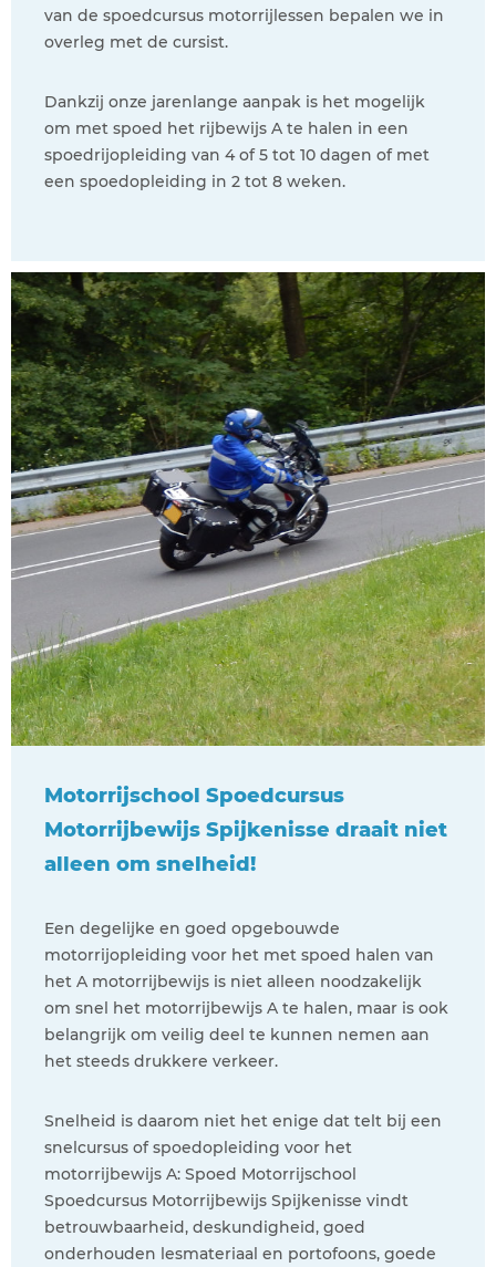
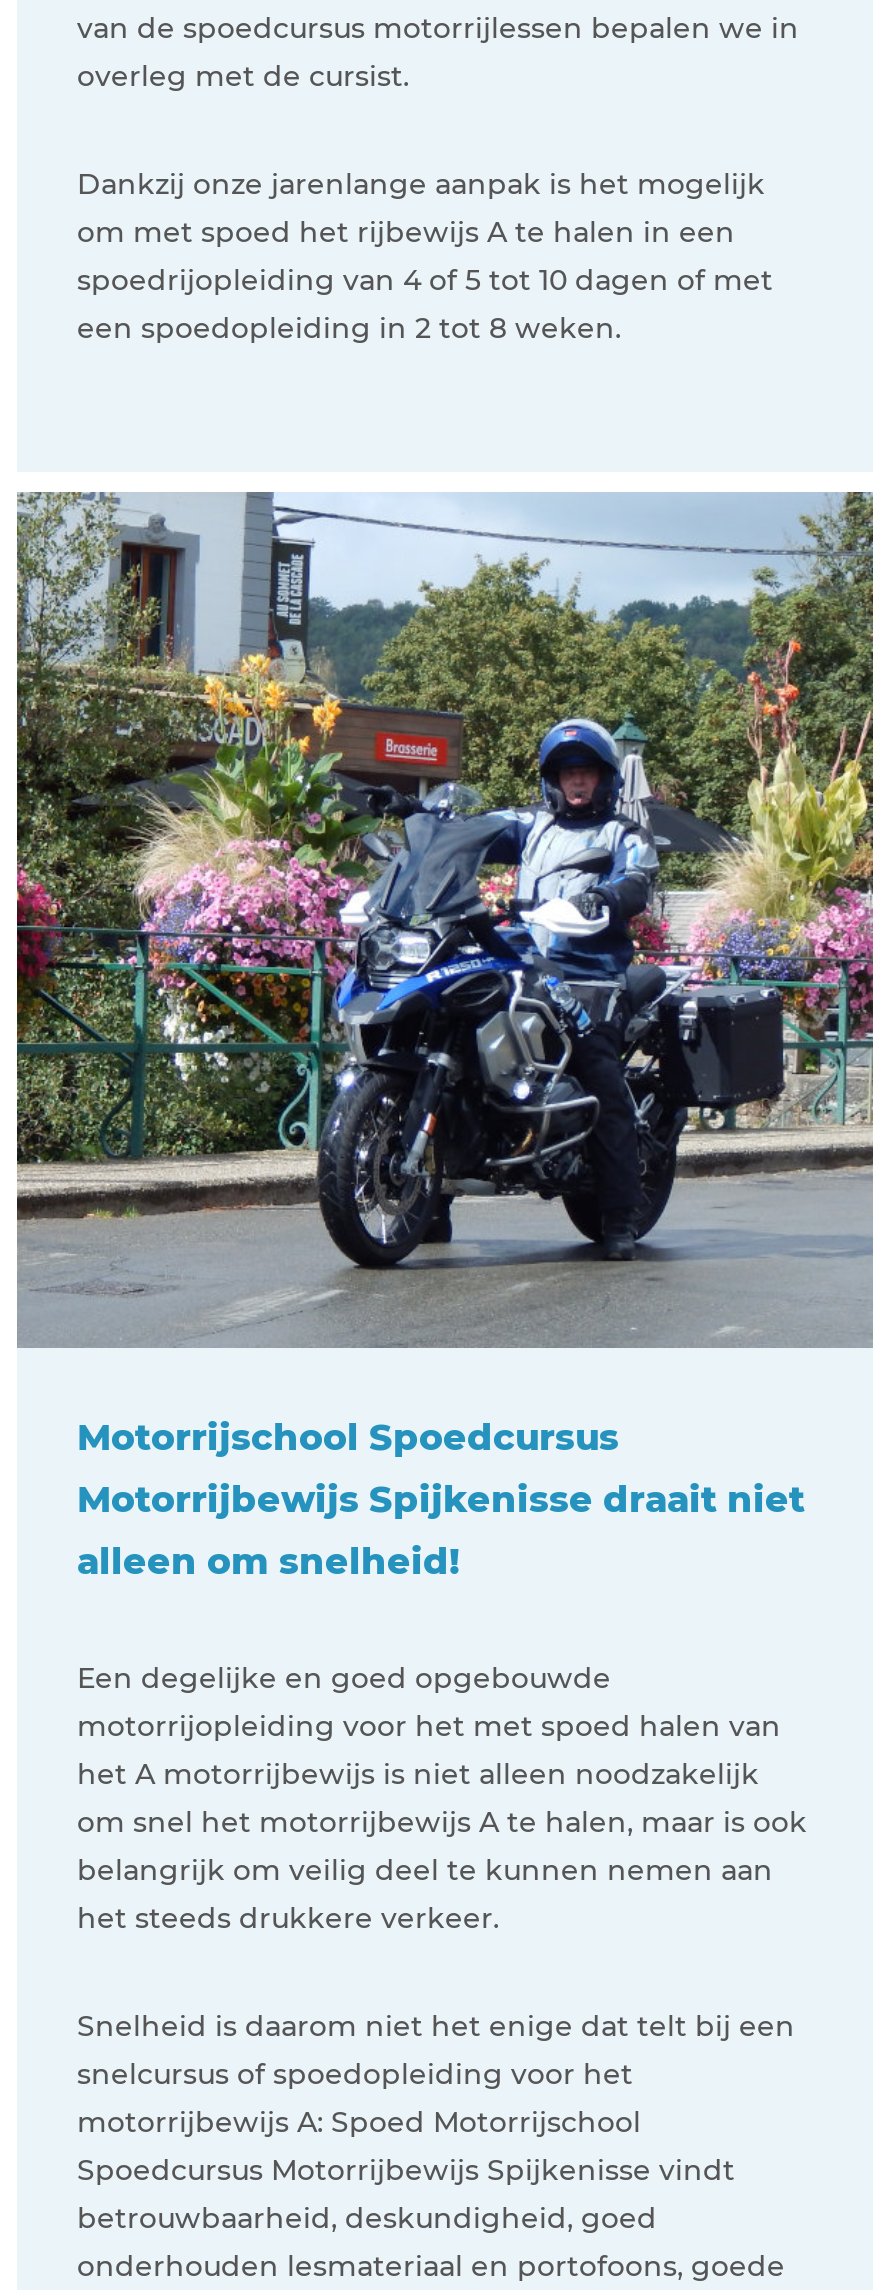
- [image]
+ [image]
